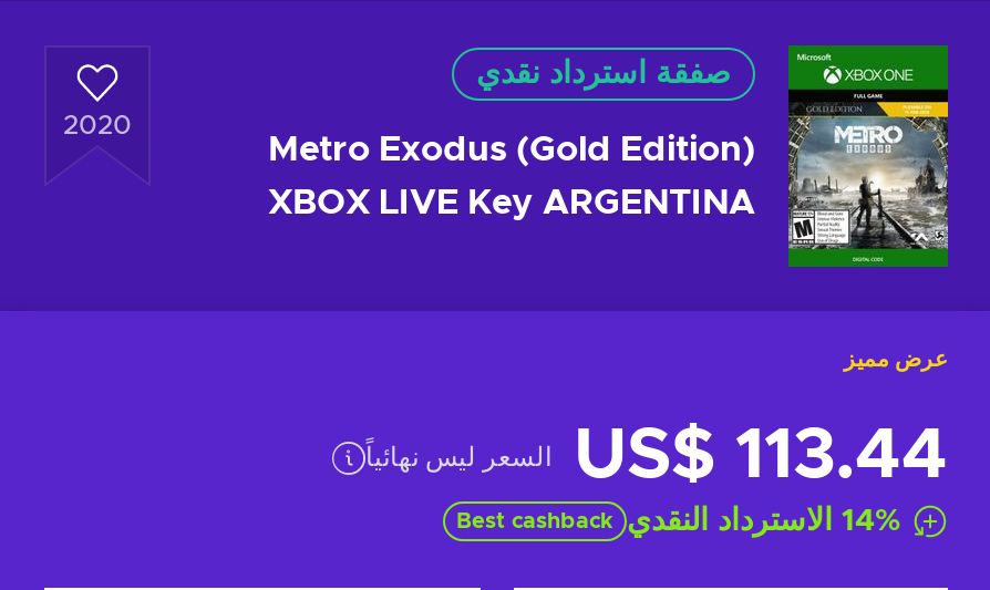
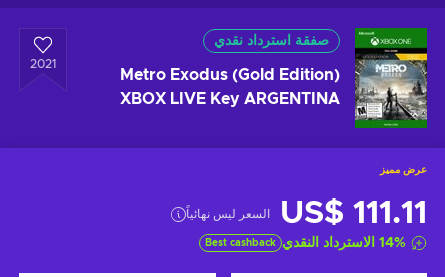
- 2020
+ 2021

- US$ 113.44 السعر ليس نهائياً
+ US$ 111.11 السعر ليس نهائياً
